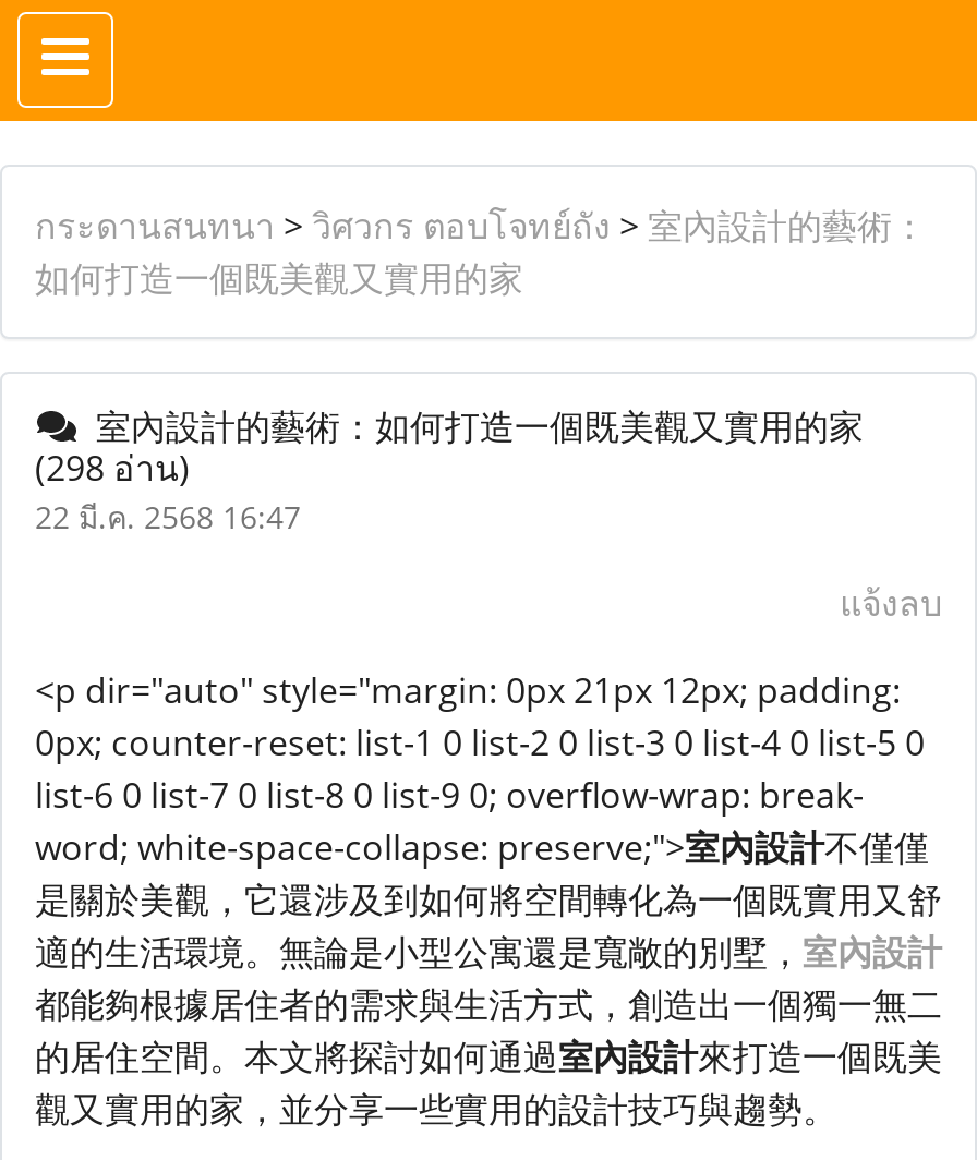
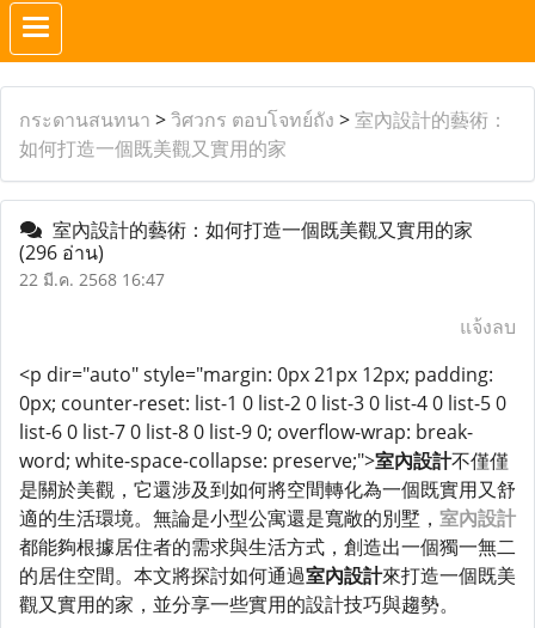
- (298 อ่าน)
+ (296 อ่าน)
